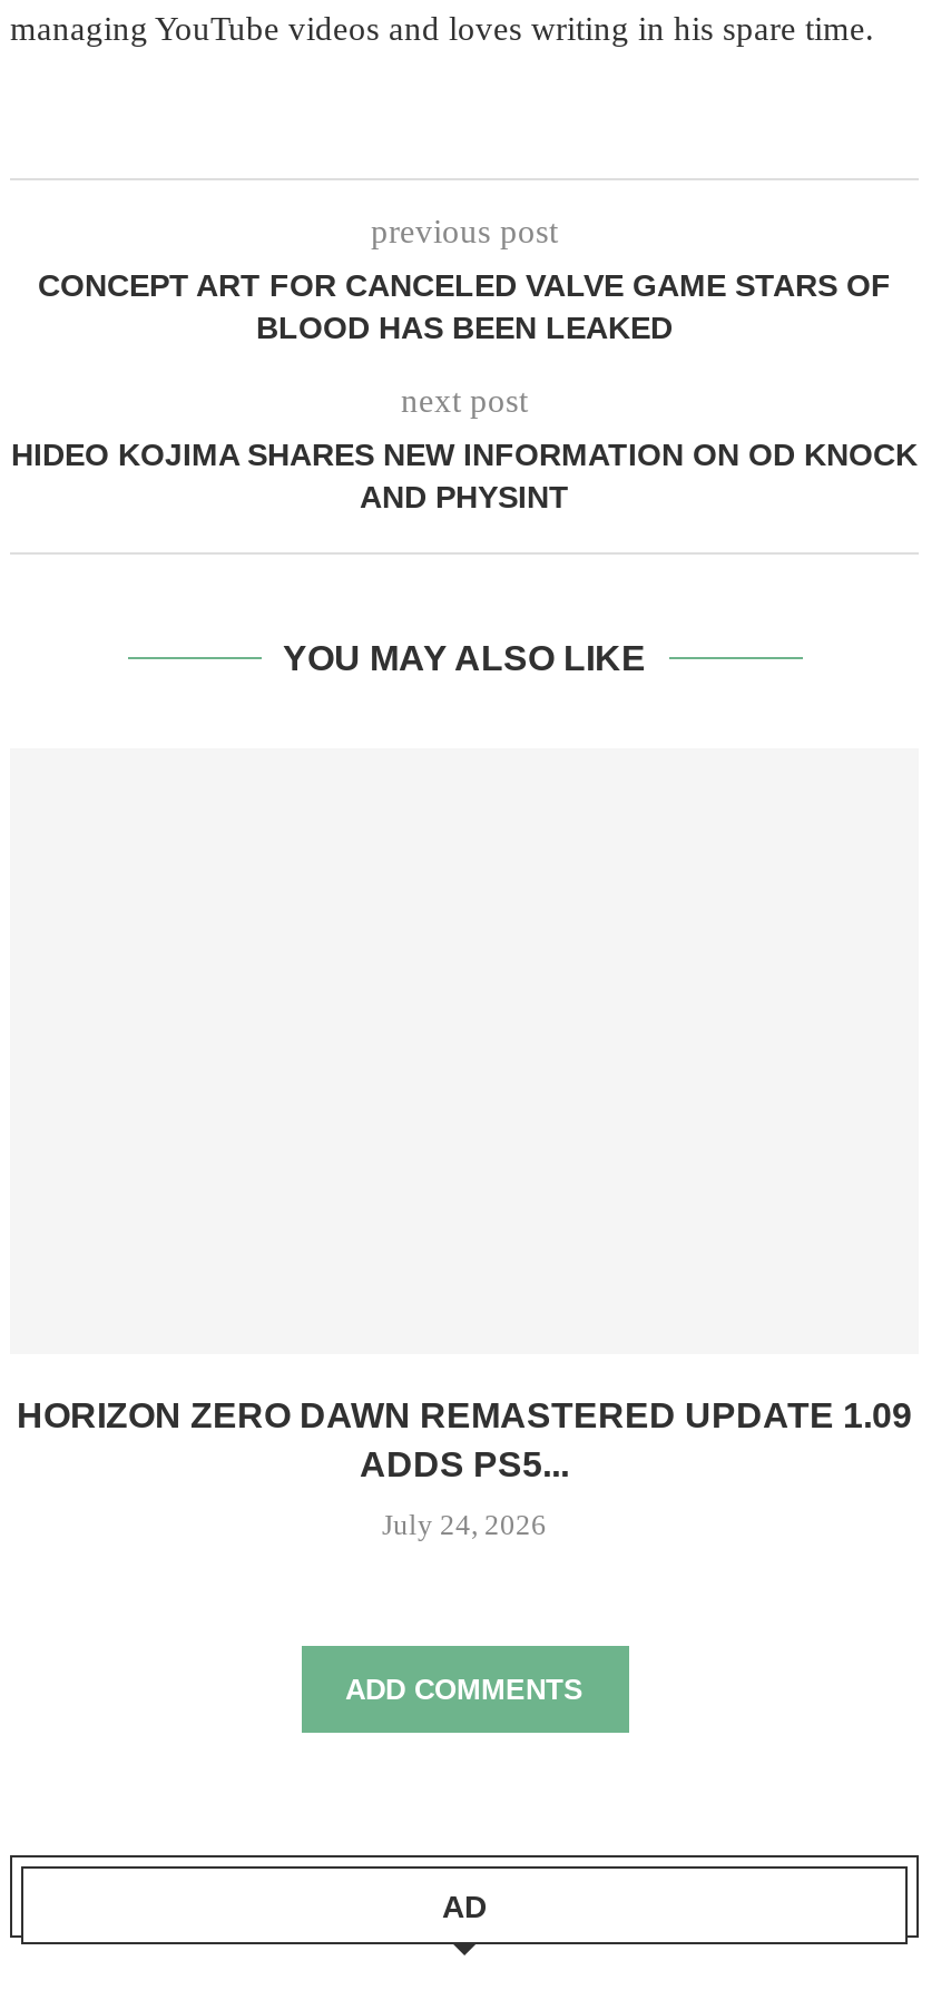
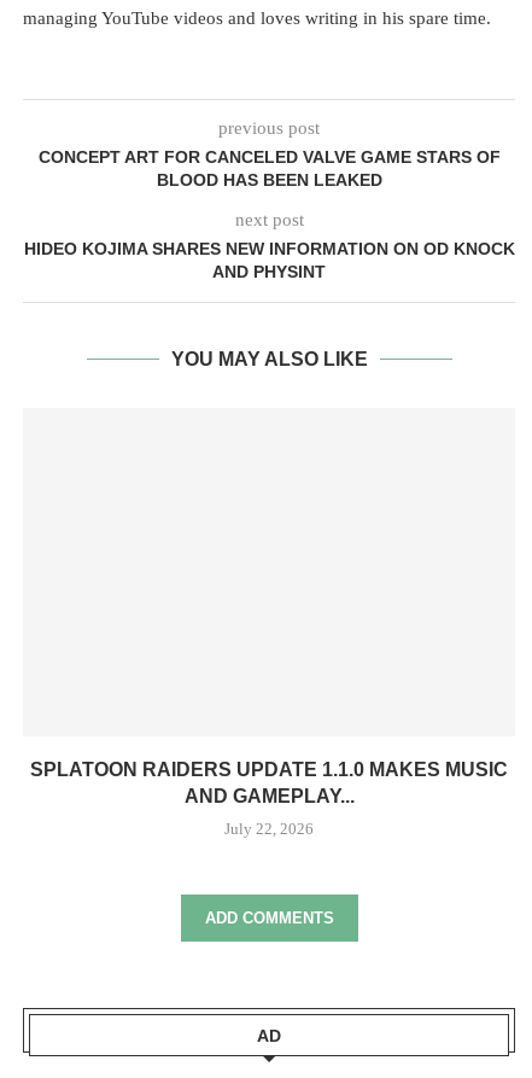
- HORIZON ZERO DAWN REMASTERED UPDATE 1.09
- ADDS PS5...
+ SPLATOON RAIDERS UPDATE 1.1.0 MAKES MUSIC
+ AND GAMEPLAY...

- July 24, 2026
+ July 22, 2026
